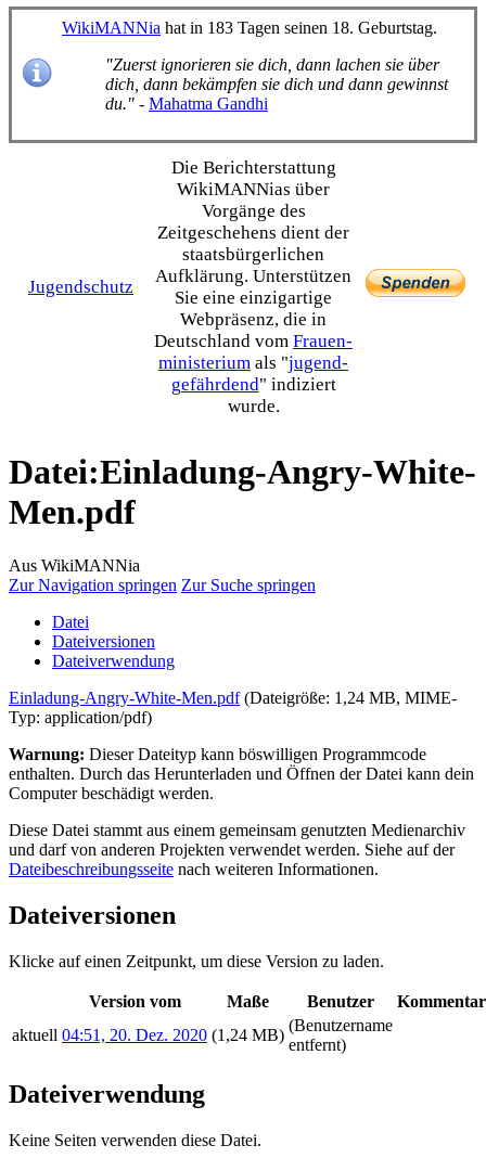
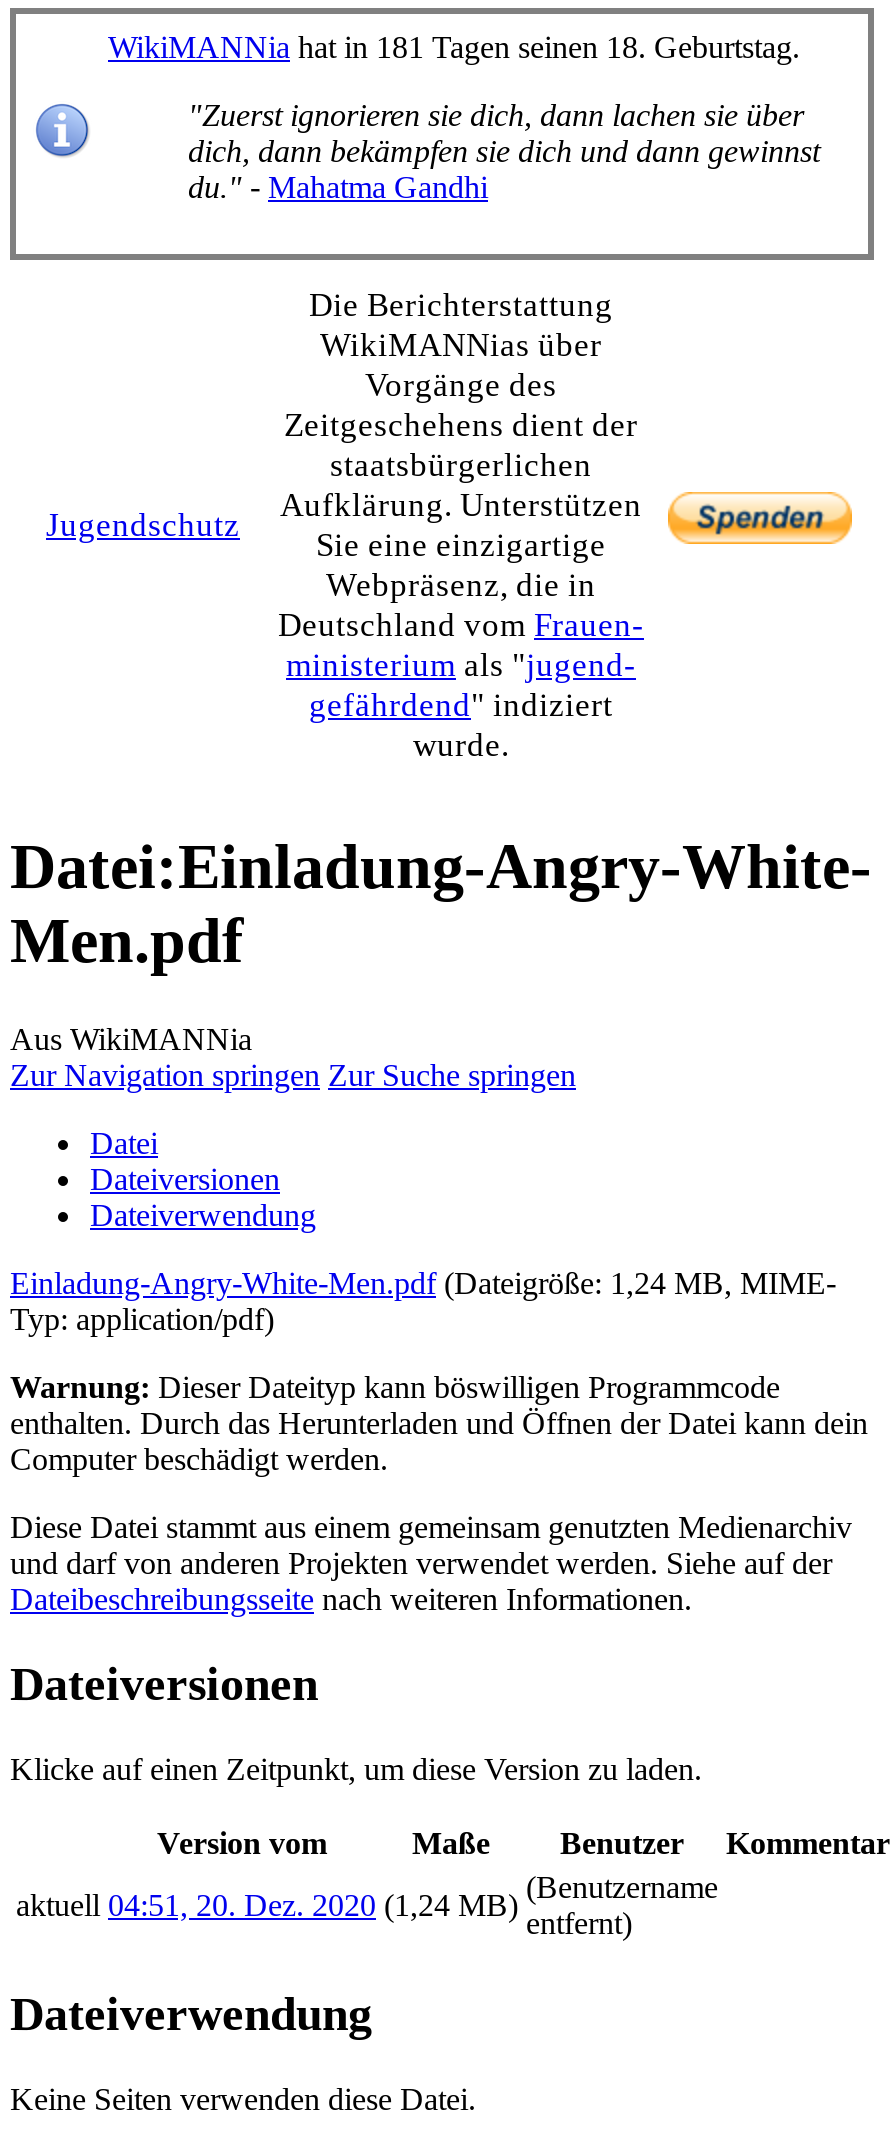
- WikiMANNia hat in 183 Tagen seinen 18. Geburtstag.
+ WikiMANNia hat in 181 Tagen seinen 18. Geburtstag.
